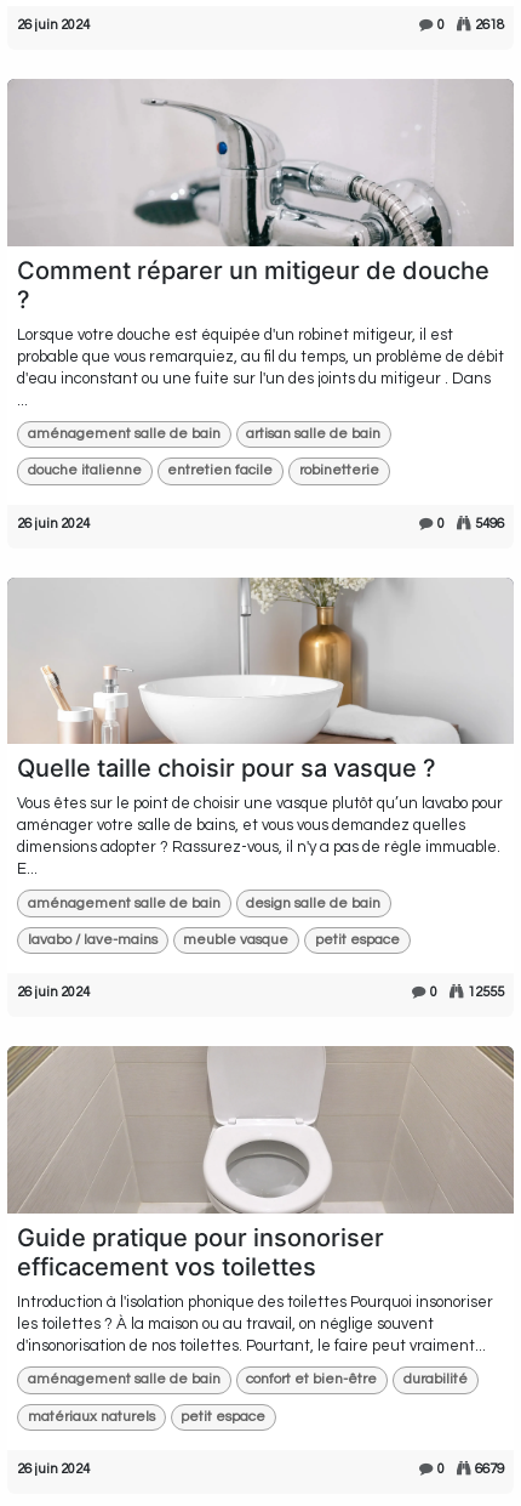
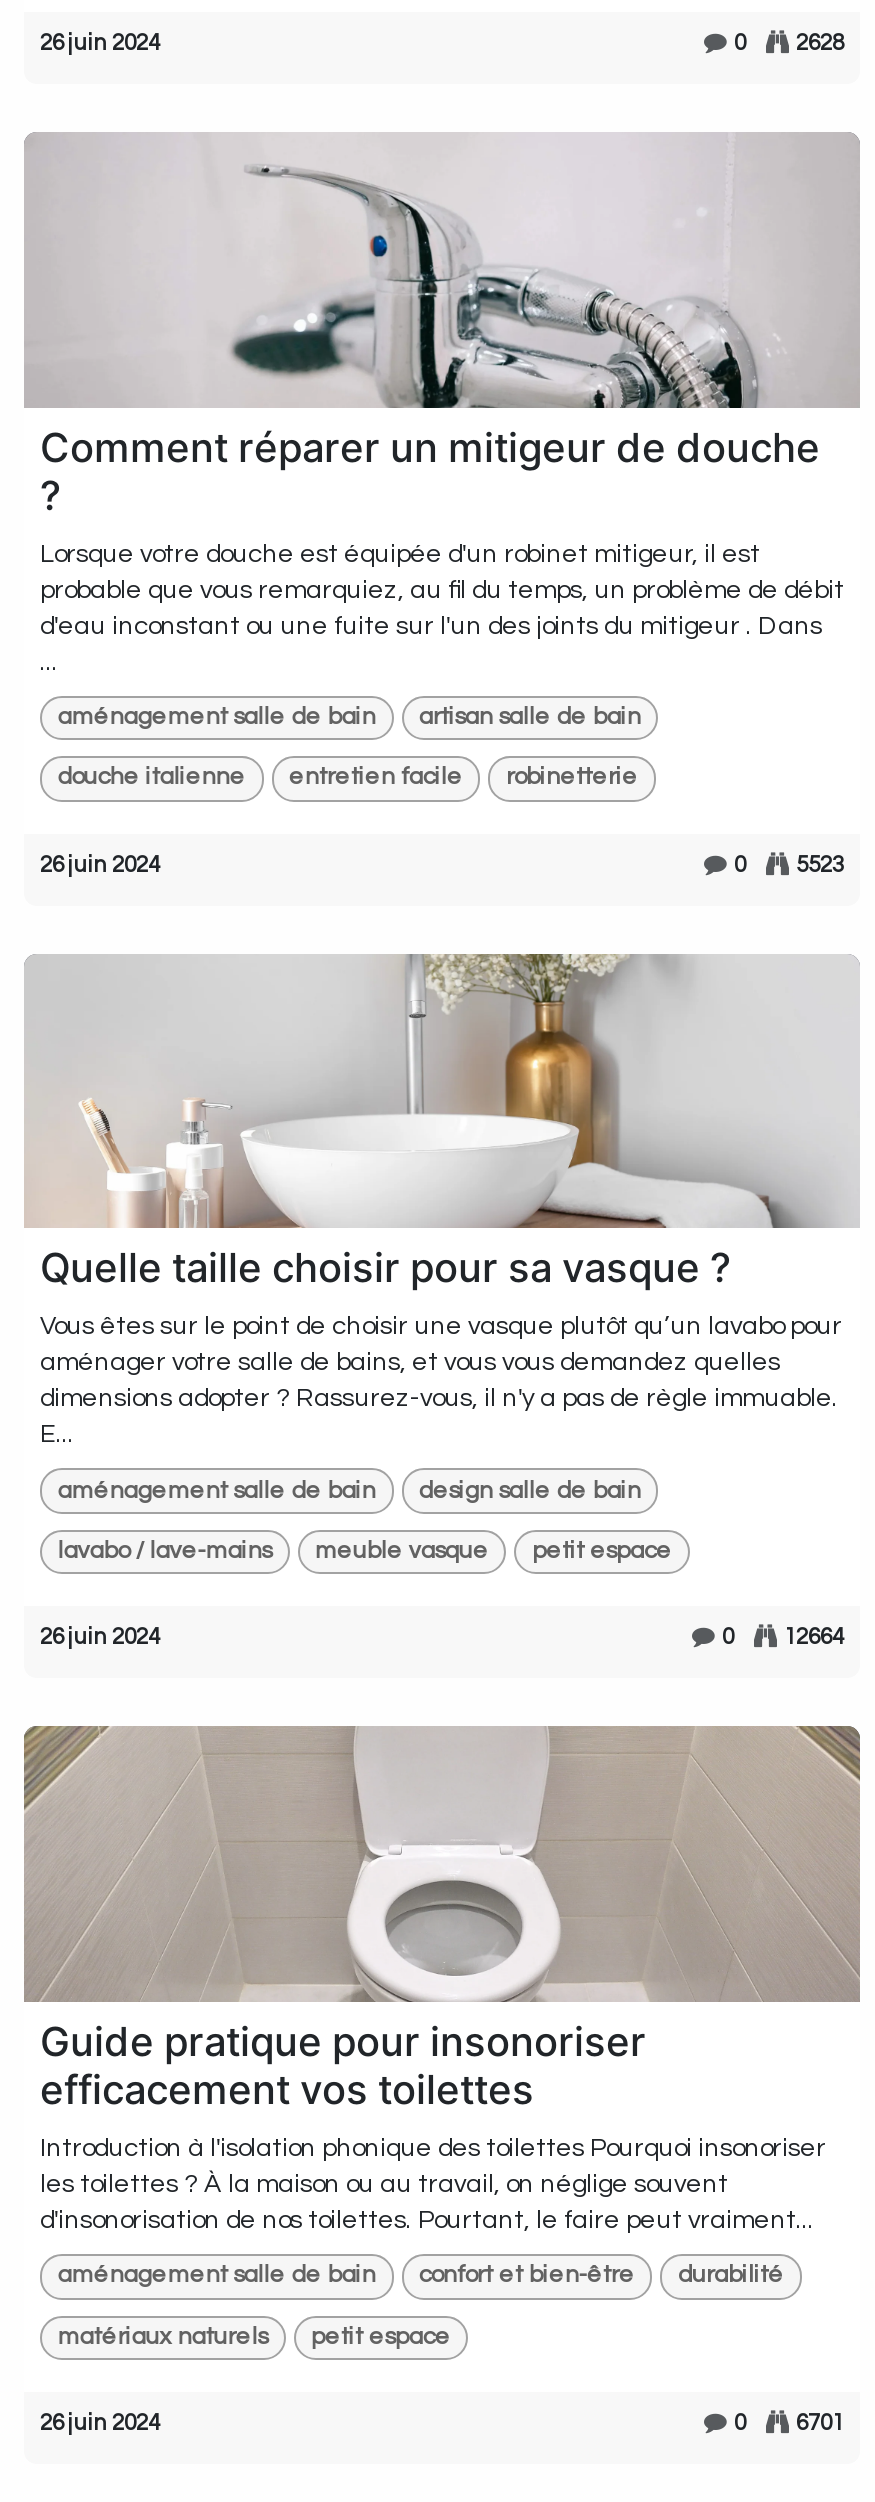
- 2618
+ 2628

- 5496
+ 5523

- 12555
+ 12664

- 6679
+ 6701
